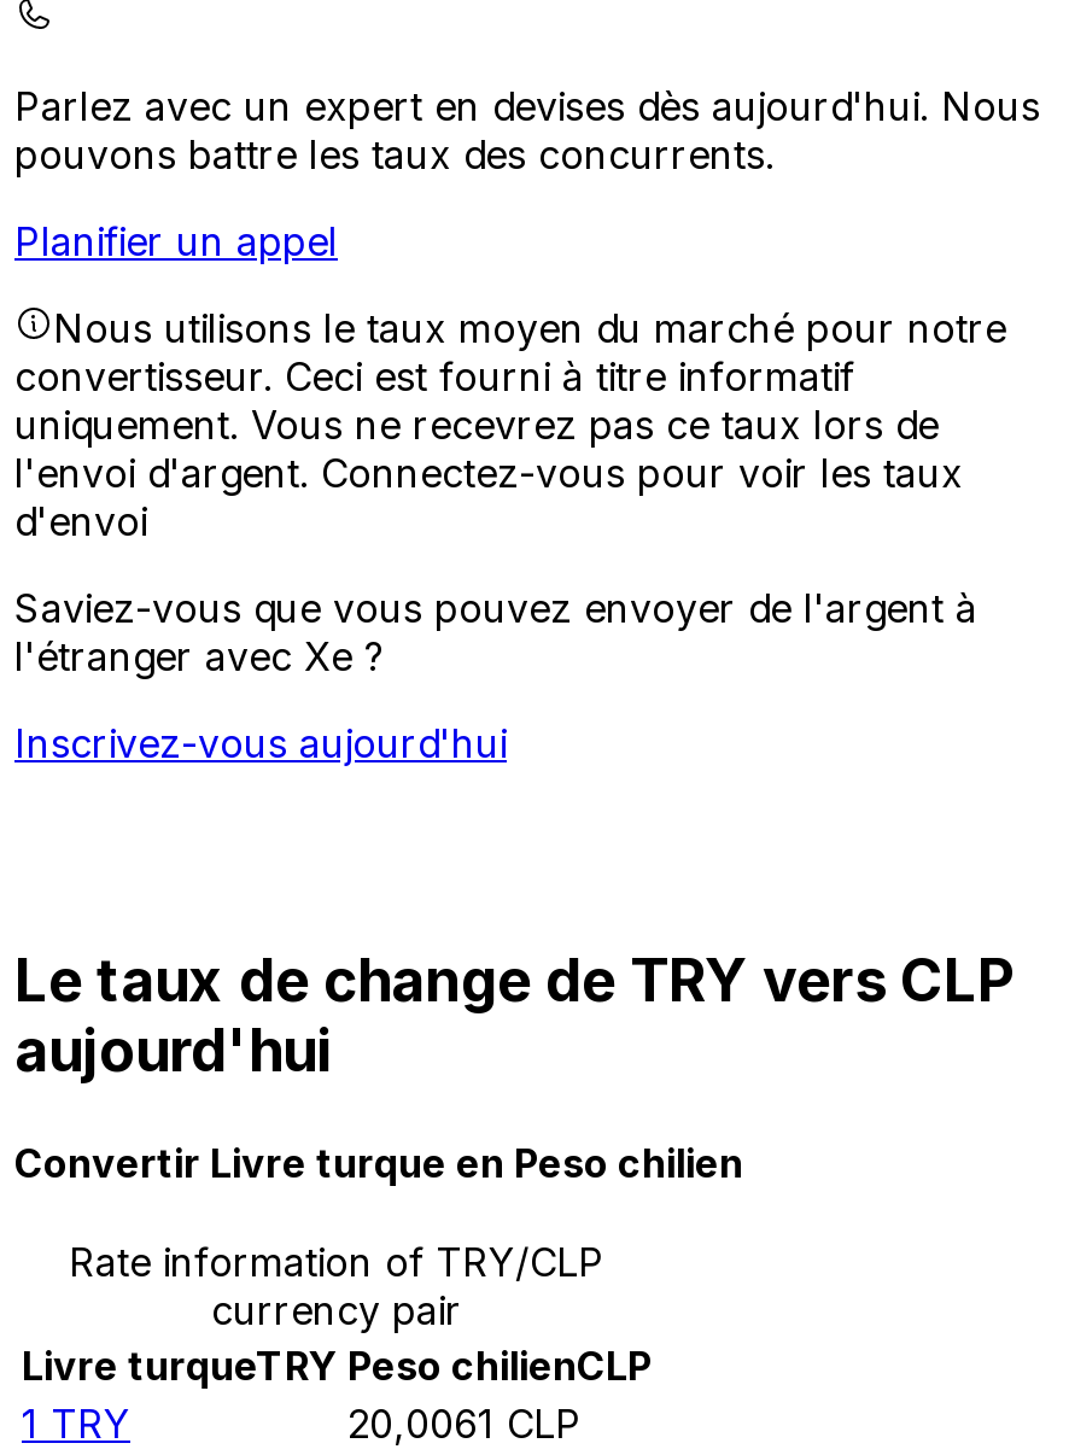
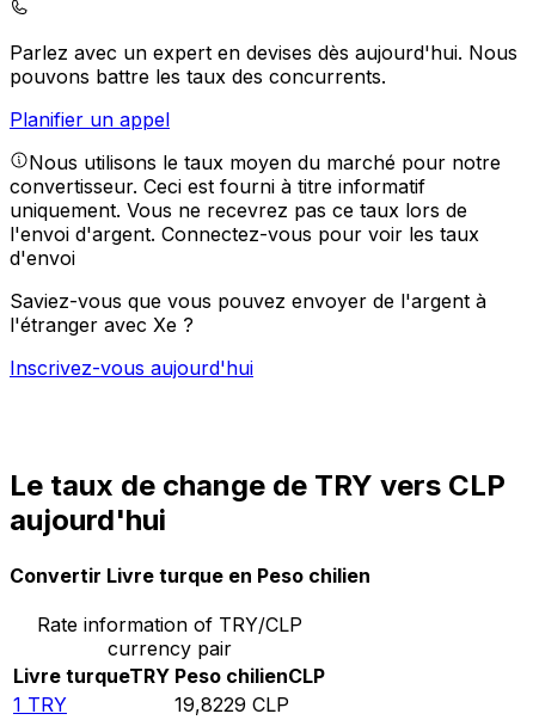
- 20,0061 CLP
+ 19,8229 CLP
